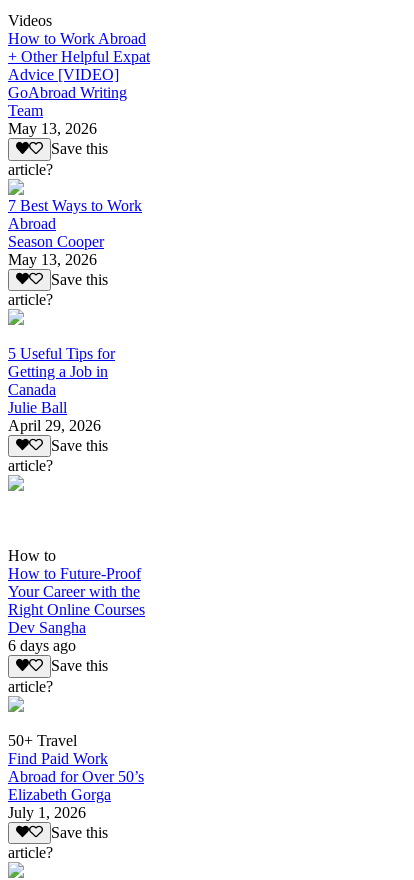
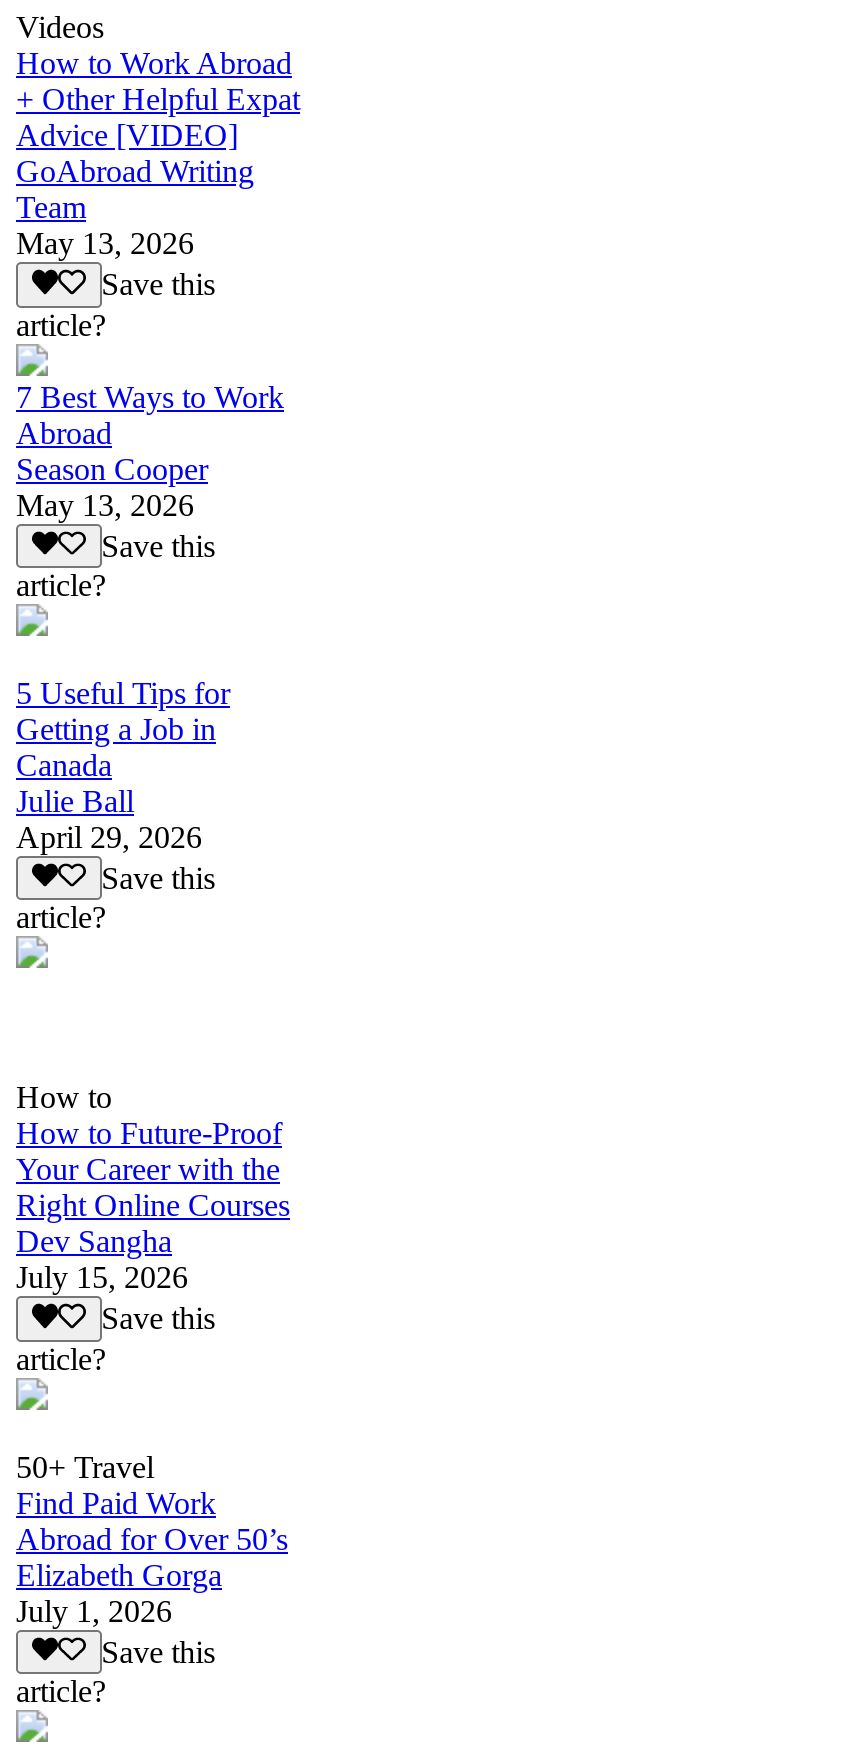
- 6 days ago
+ July 15, 2026
